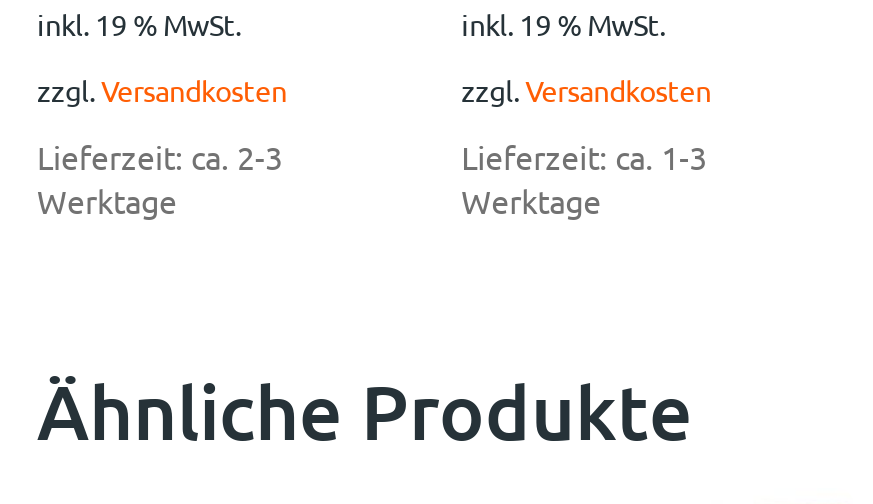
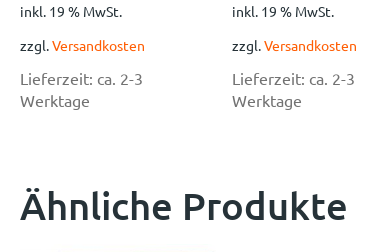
- Lieferzeit: ca. 1-3
+ Lieferzeit: ca. 2-3
